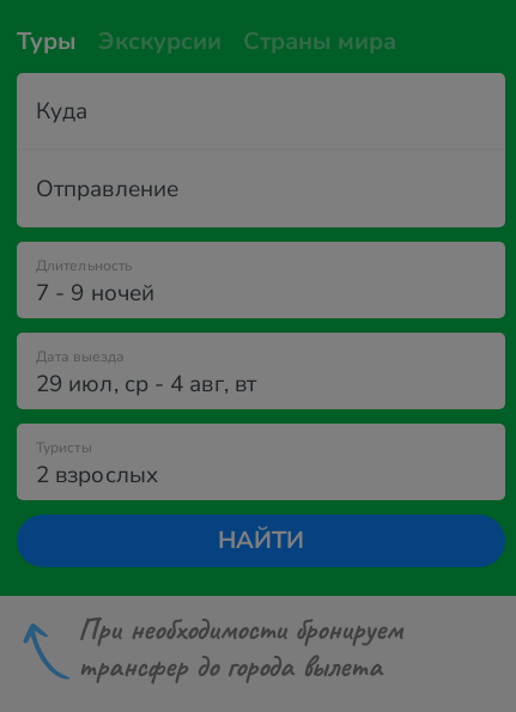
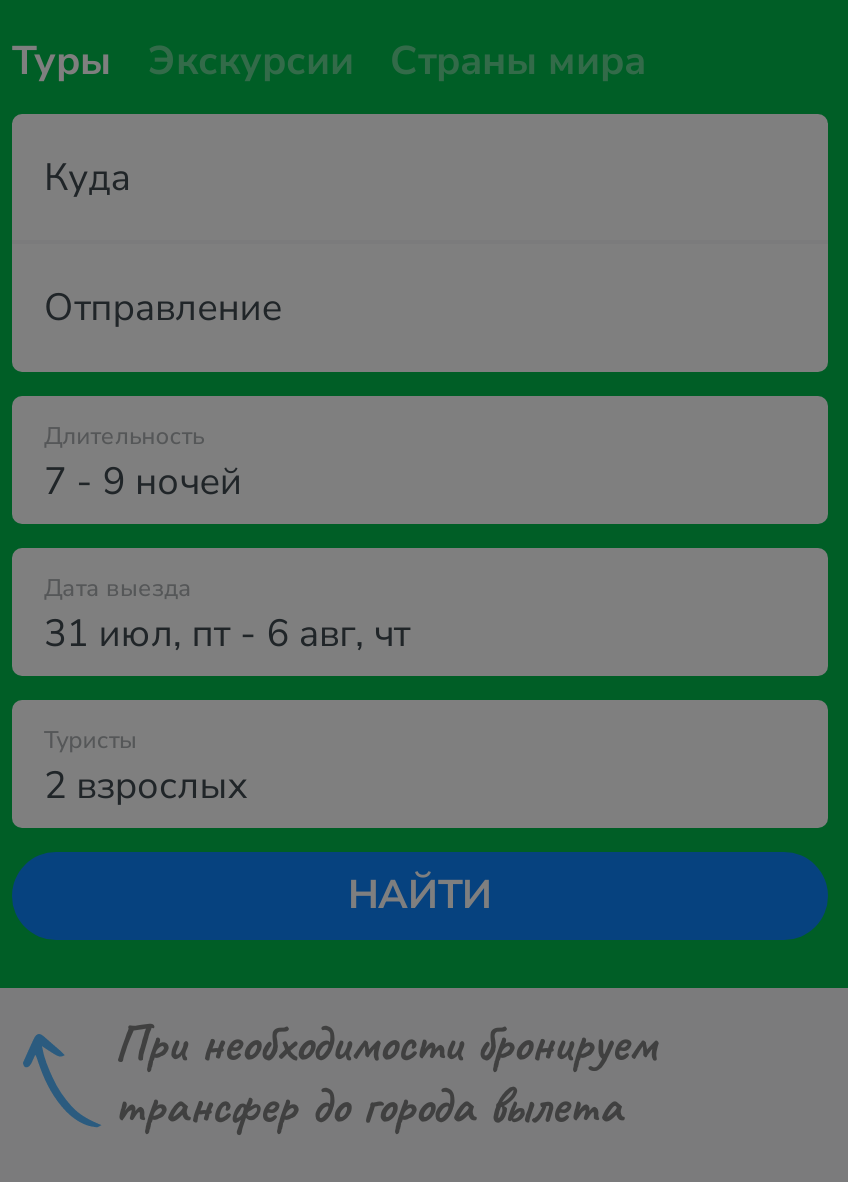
- 29 июл, ср - 4 авг, вт
+ 31 июл, пт - 6 авг, чт
